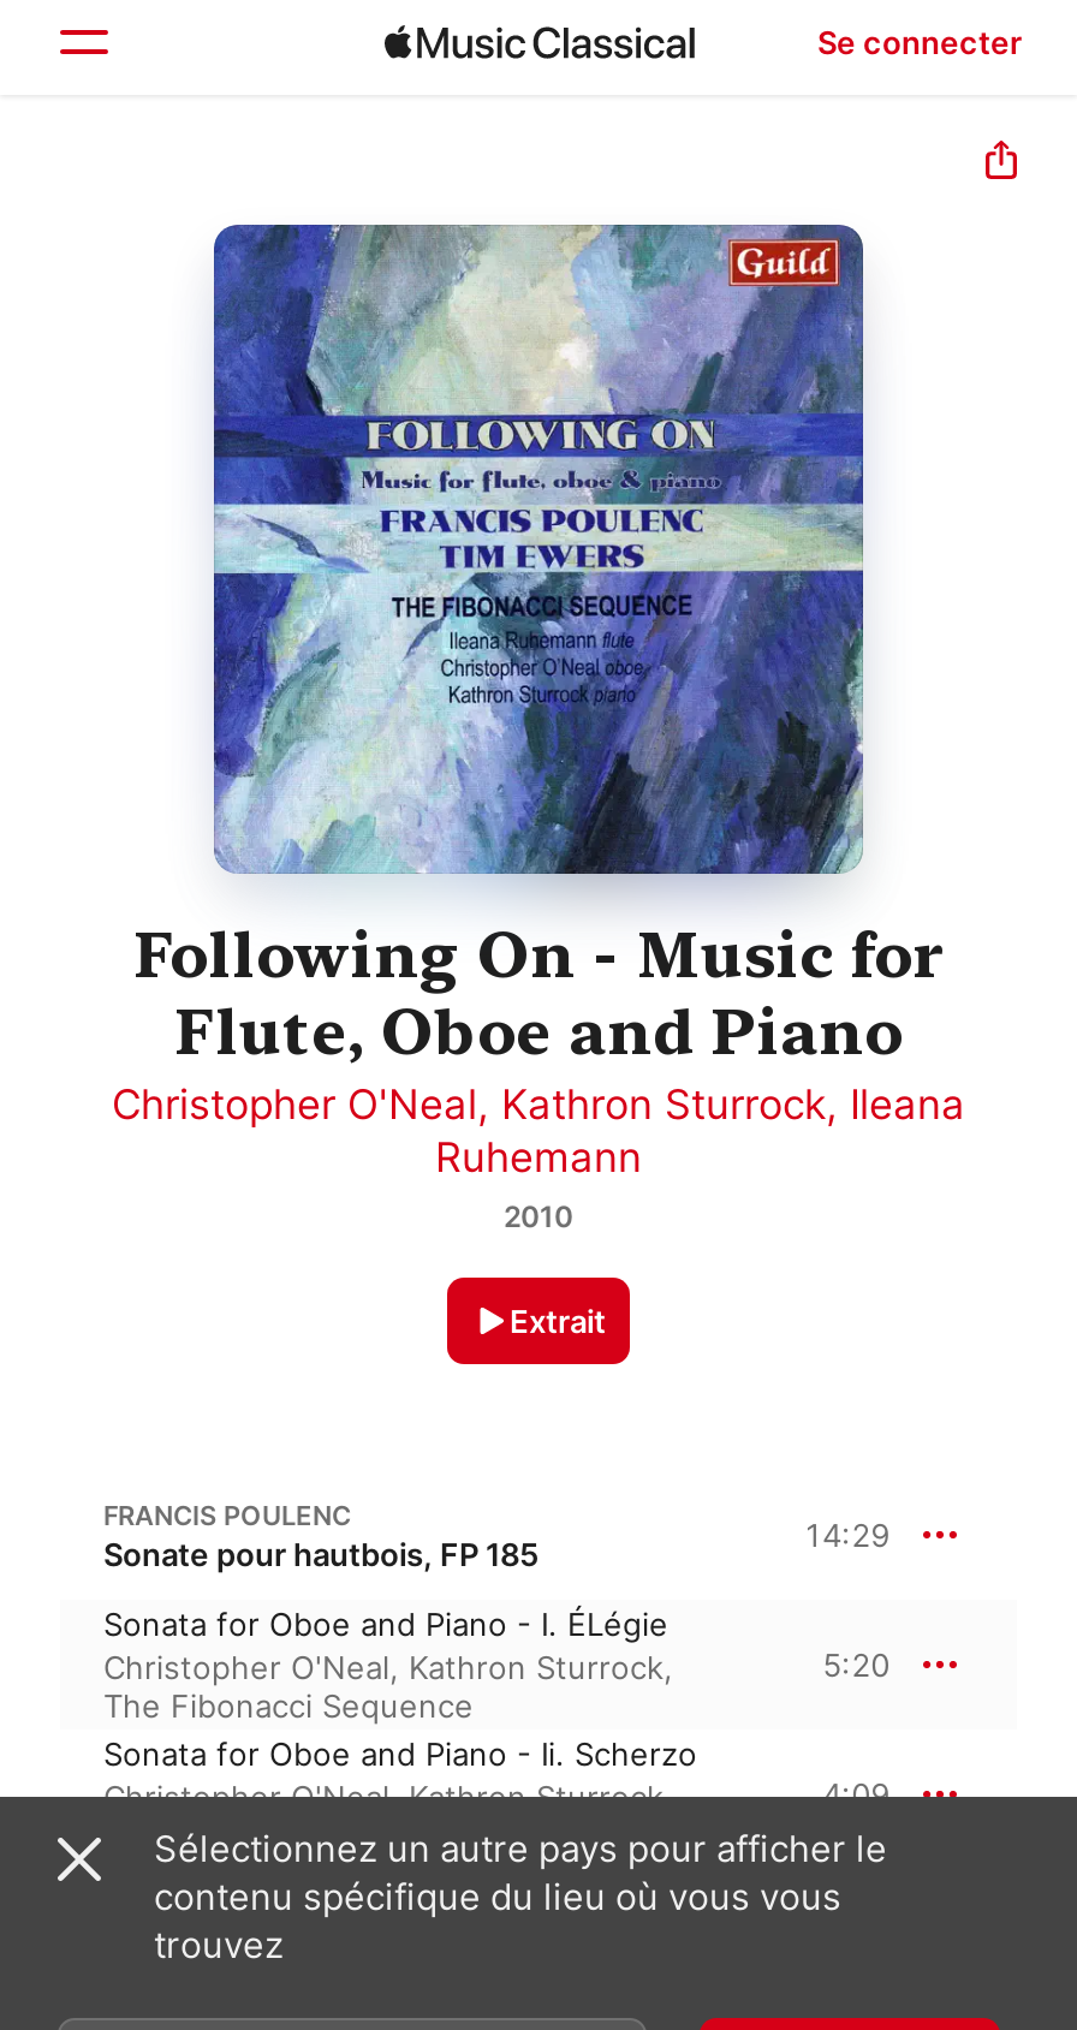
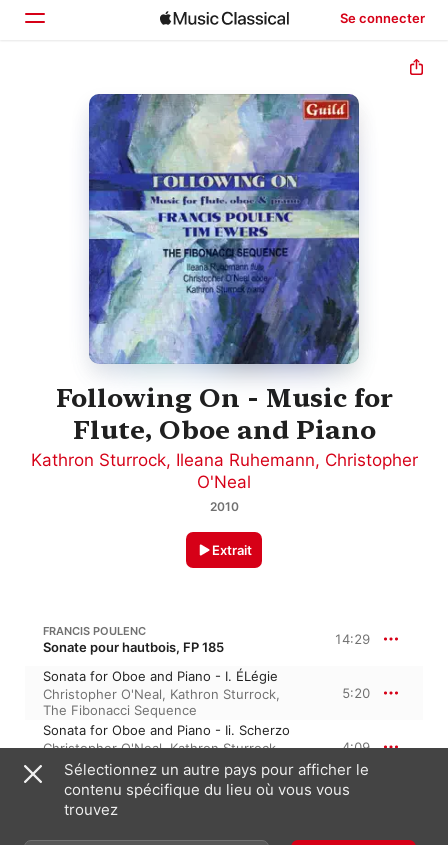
- Christopher O'Neal, Kathron Sturrock, Ileana
- Ruhemann
+ Kathron Sturrock, Ileana Ruhemann, Christopher
+ O'Neal
